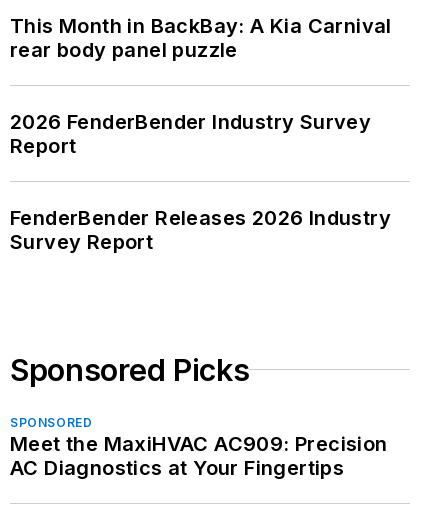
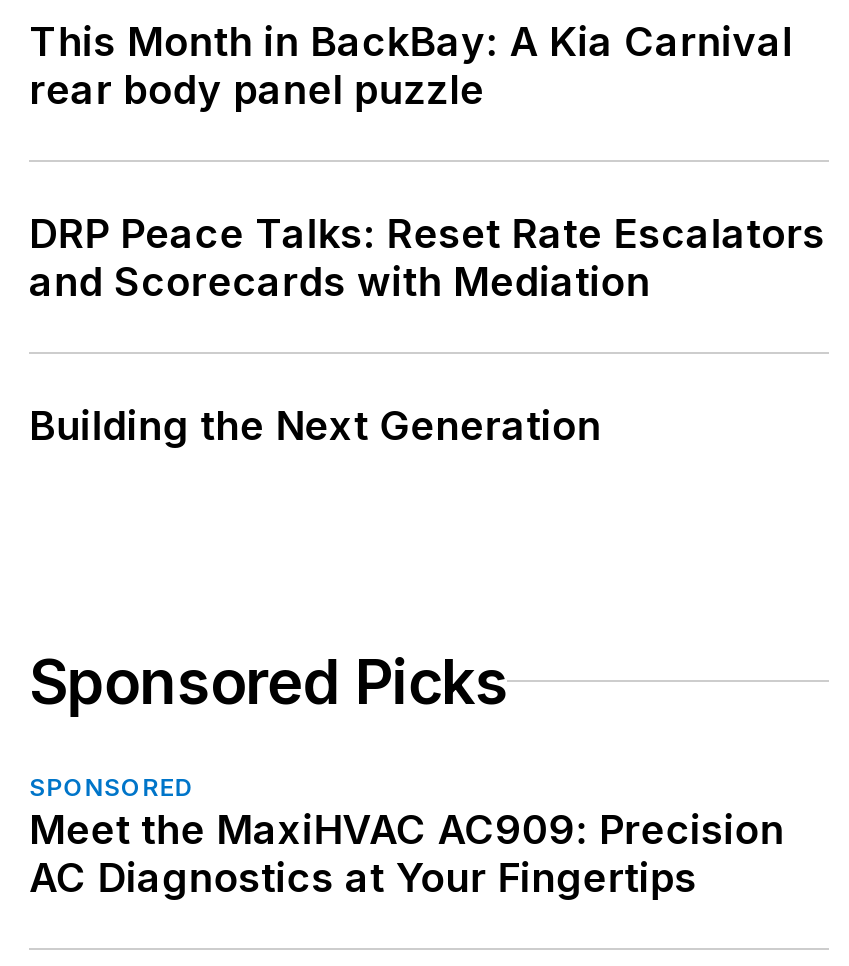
- 2026 FenderBender Industry Survey
- Report
+ DRP Peace Talks: Reset Rate Escalators
+ and Scorecards with Mediation

- FenderBender Releases 2026 Industry
- Survey Report
+ Building the Next Generation
